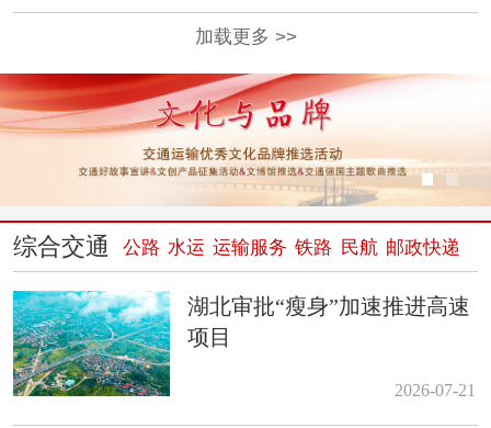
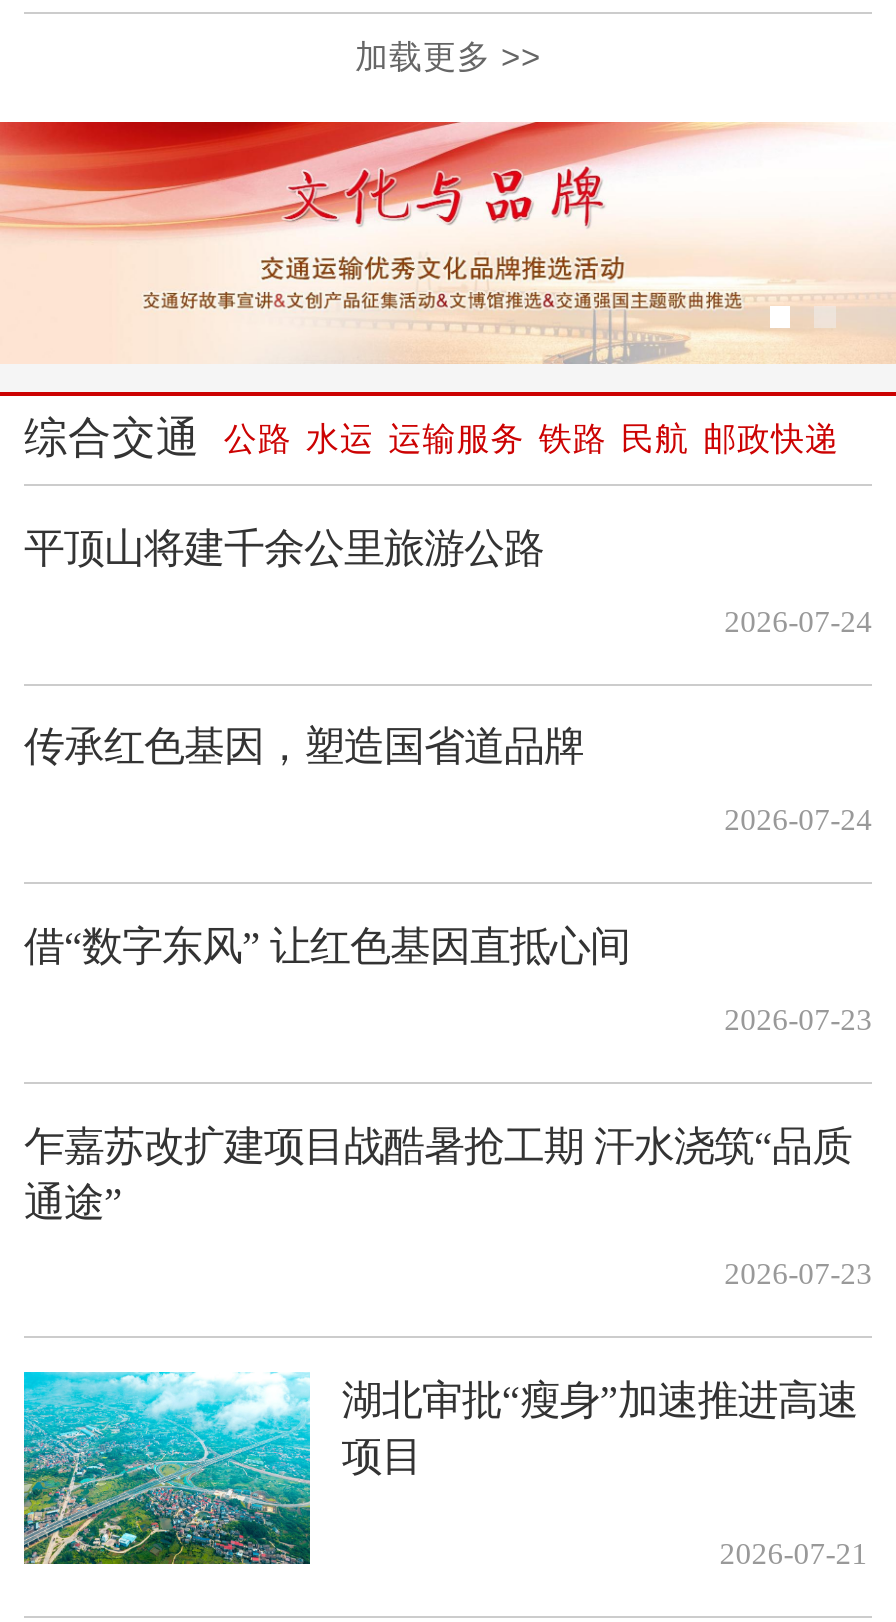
+ 平顶山将建千余公里旅游公路
+ 2026-07-24
+ 传承红色基因，塑造国省道品牌
+ 2026-07-24
+ 借“数字东风” 让红色基因直抵心间
+ 2026-07-23
+ 乍嘉苏改扩建项目战酷暑抢工期 汗水浇筑“品质
+ 通途”
+ 2026-07-23
